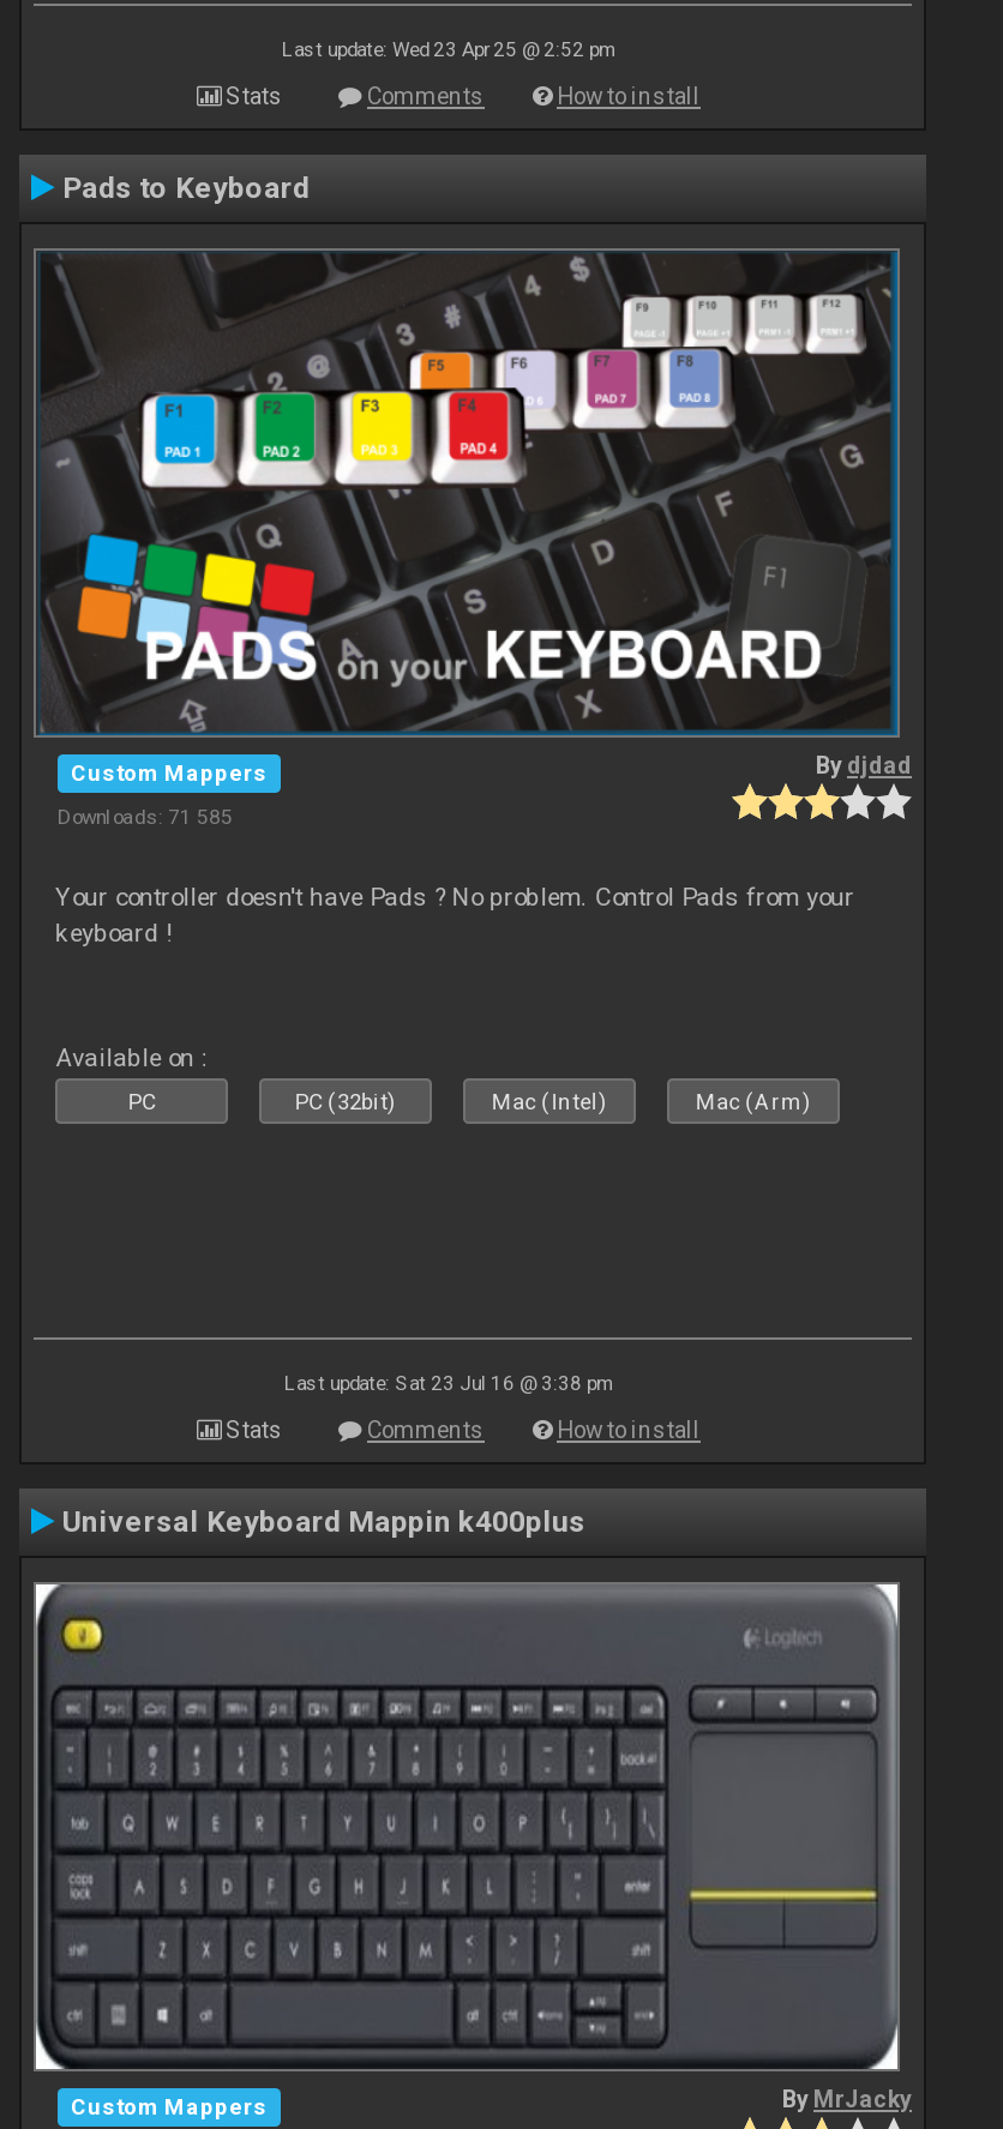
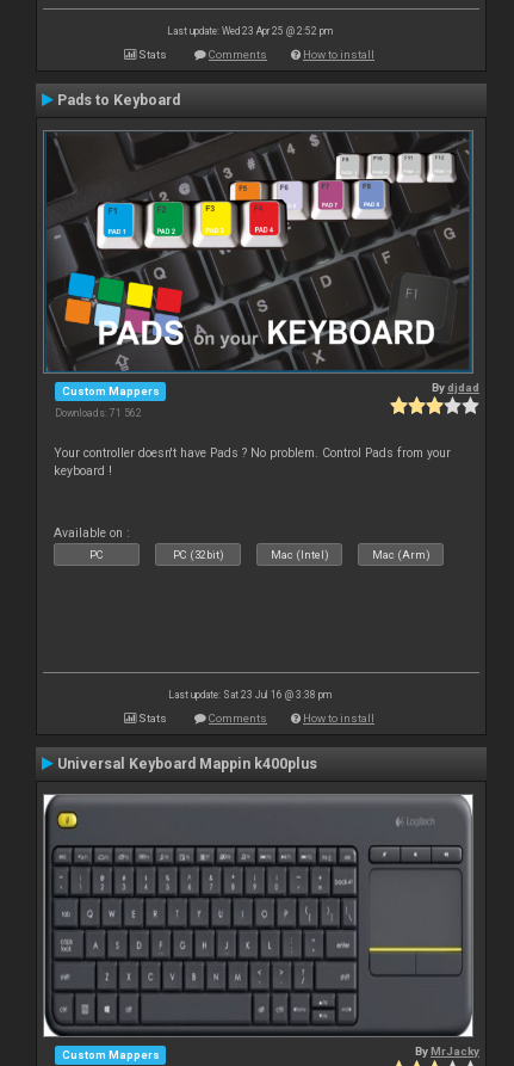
- Downloads: 71 585
+ Downloads: 71 562
